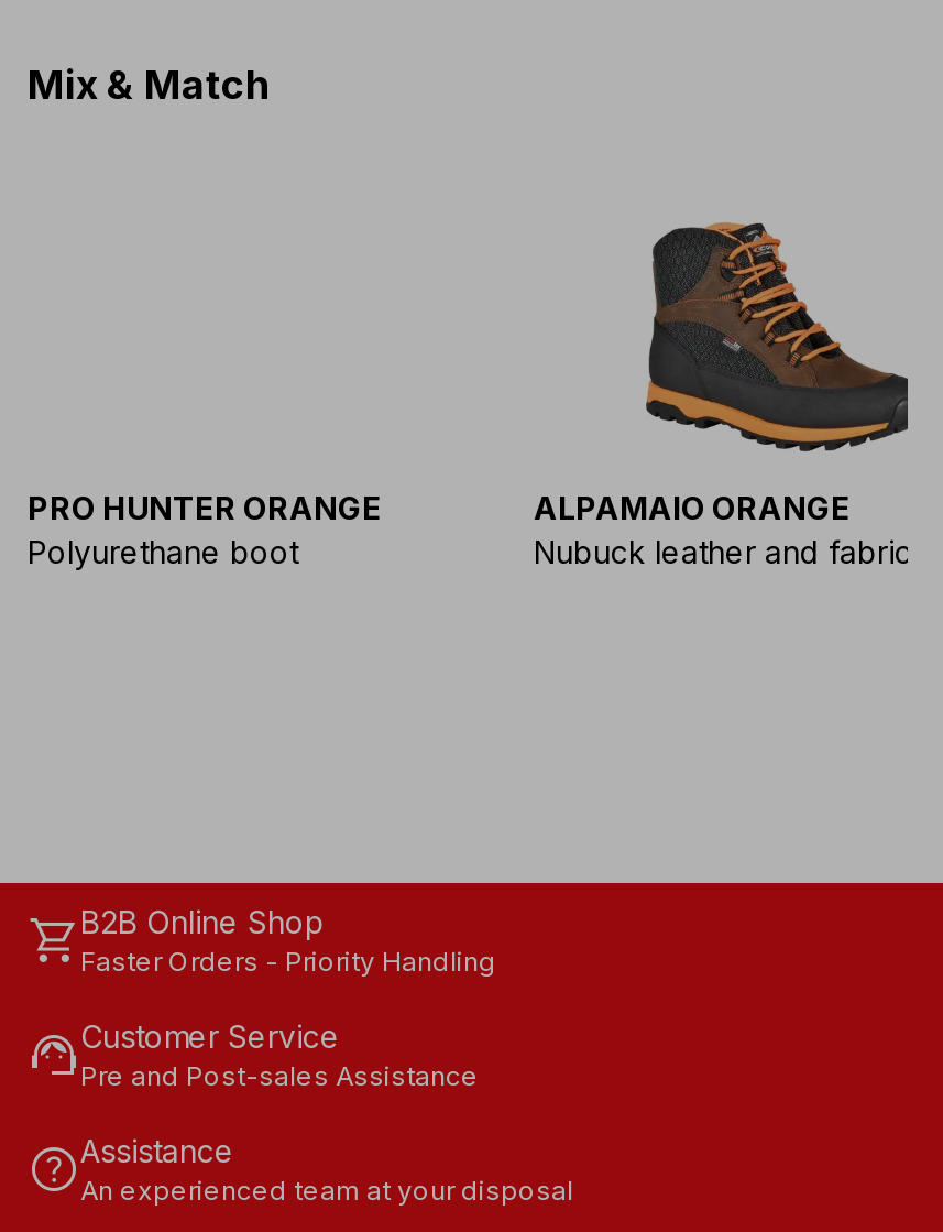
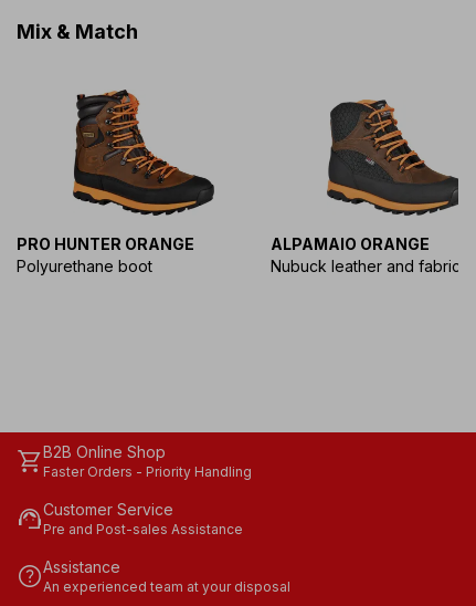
+ [image]
